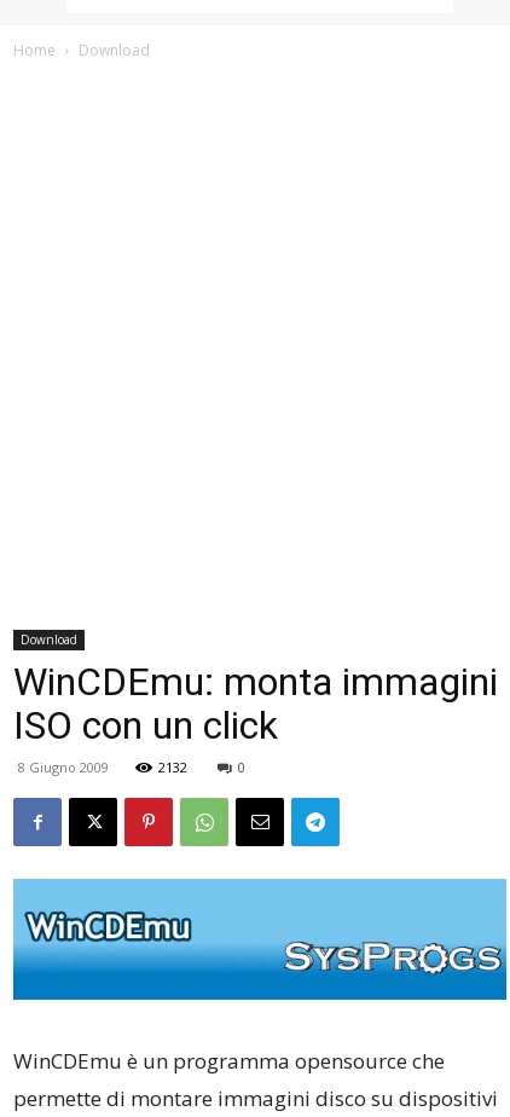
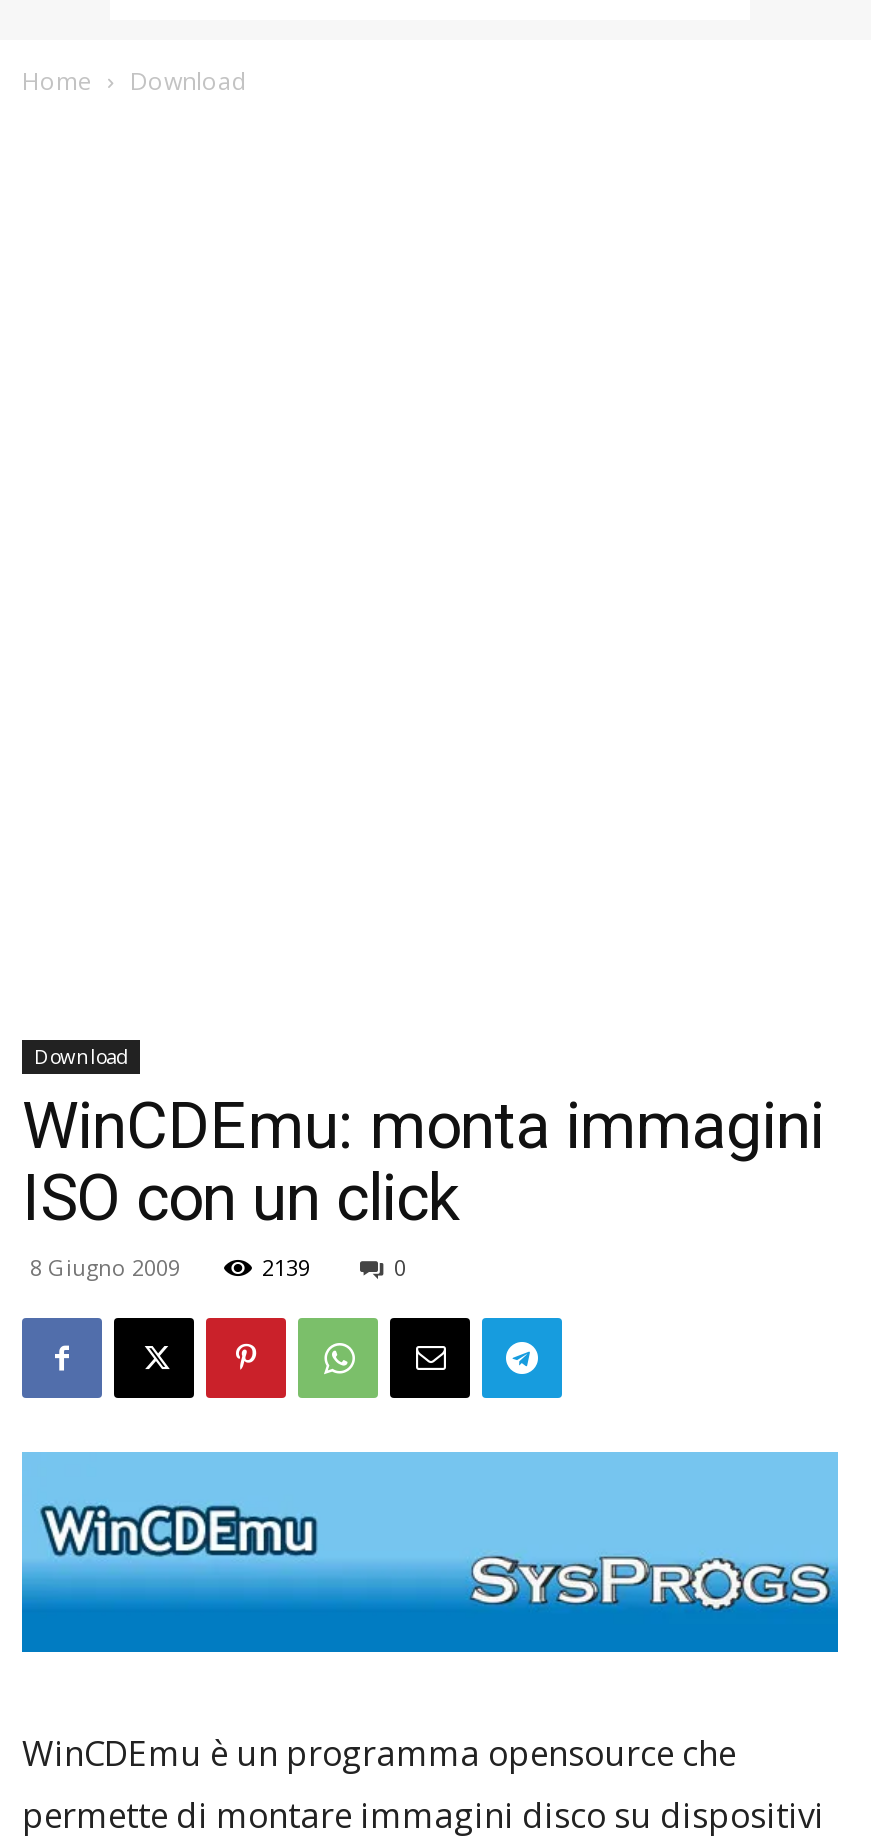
- 2132
+ 2139
